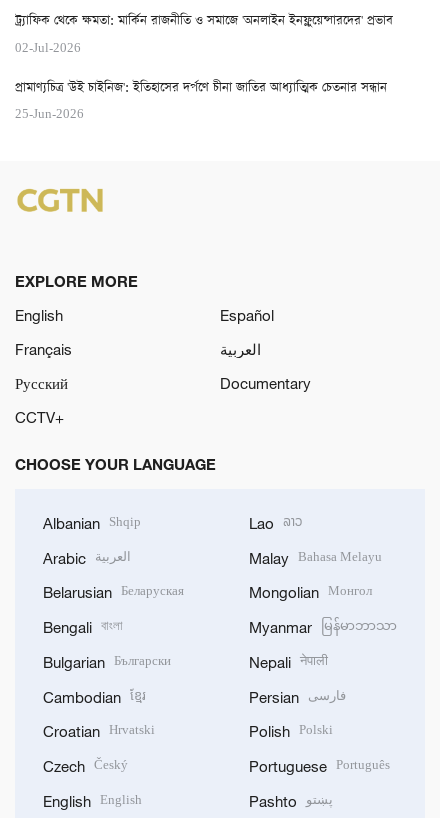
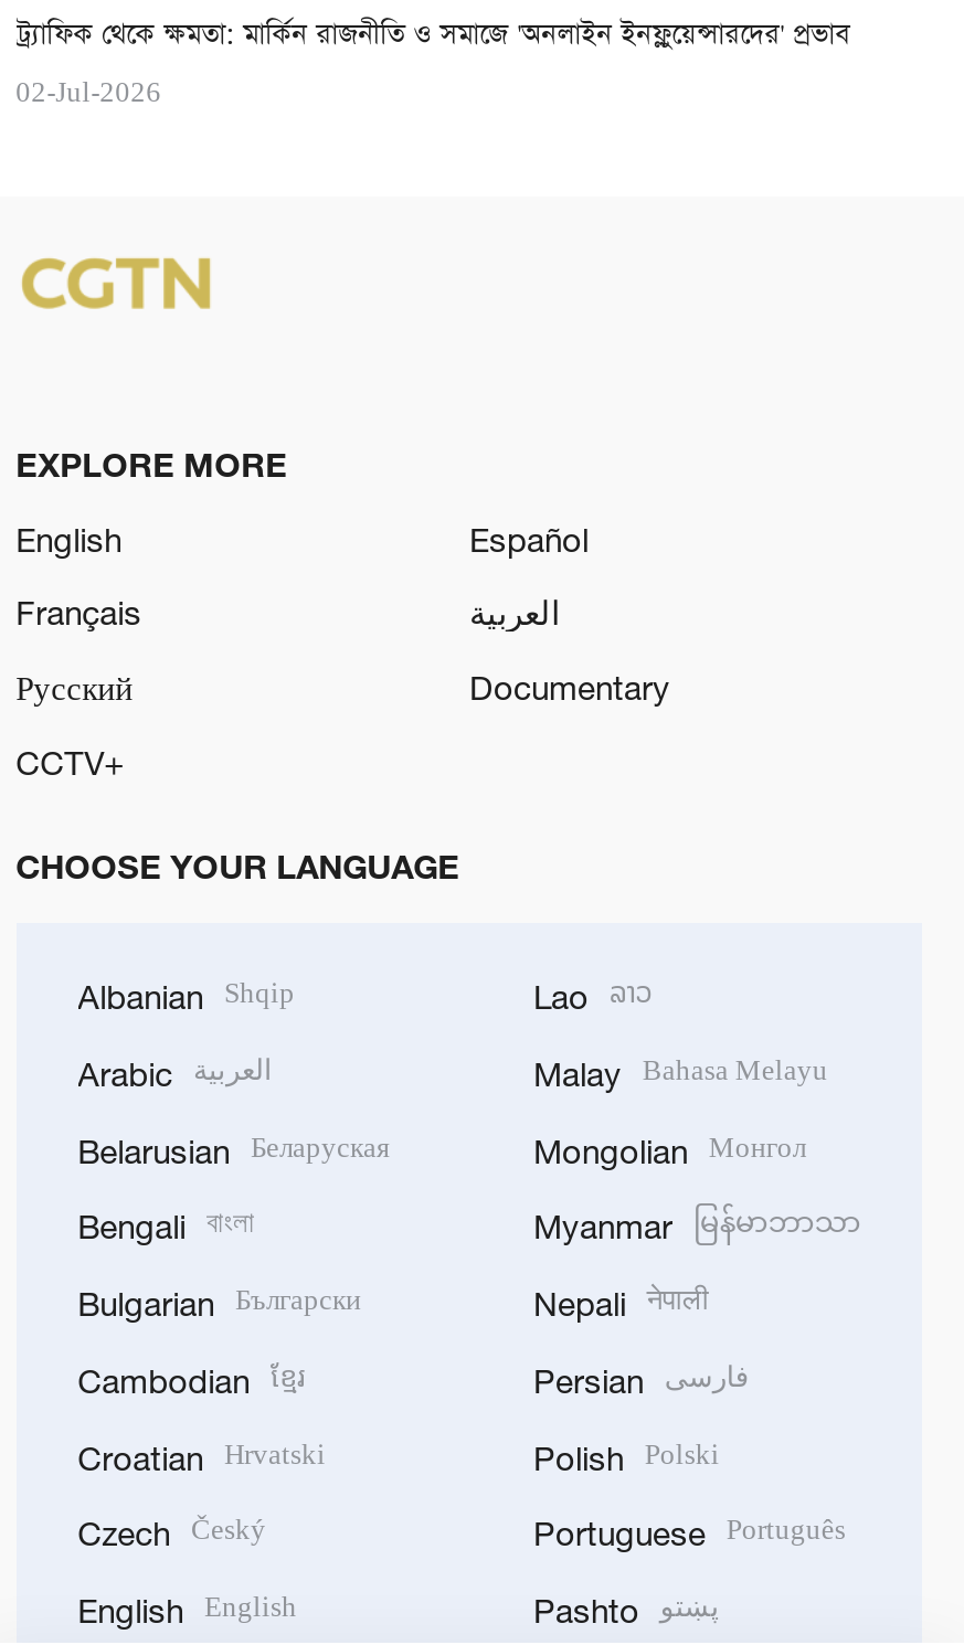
- প্রামাণ্যচিত্র 'উই চাইনিজ': ইতিহাসের দর্পণে চীনা জাতির আধ্যাত্মিক চেতনার সন্ধান
- 25-Jun-2026
